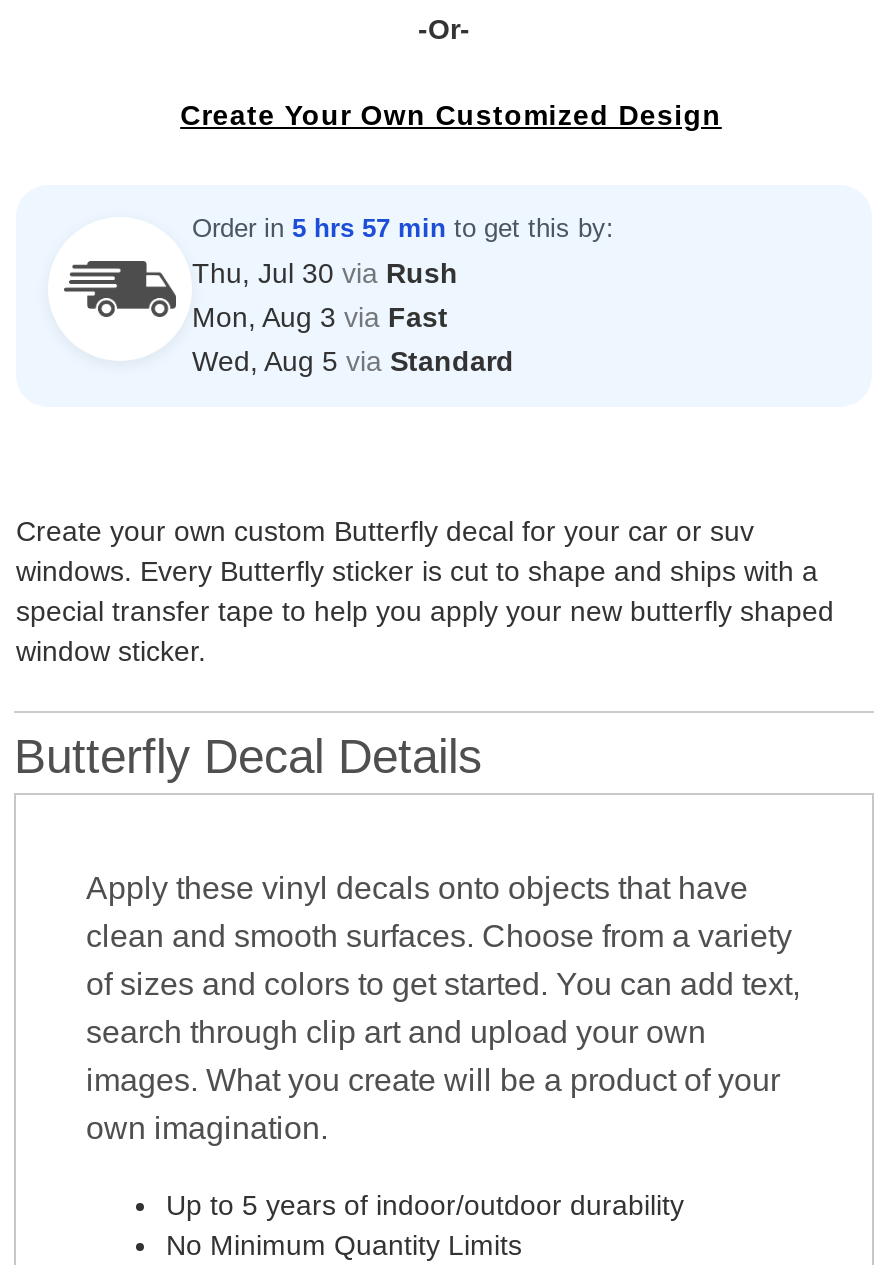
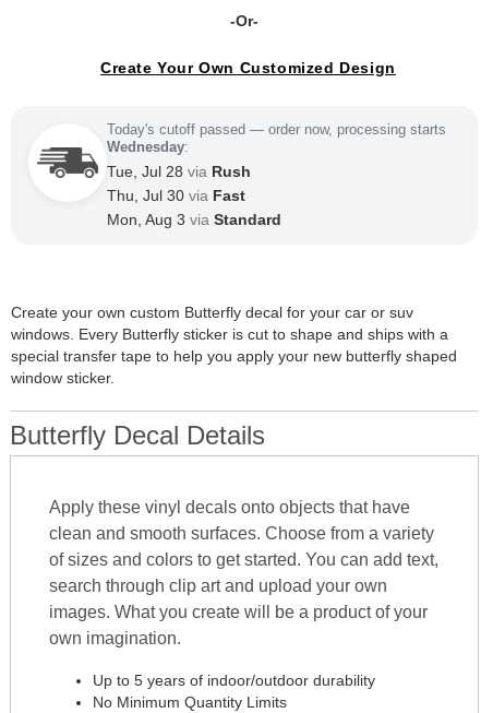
- Order in 5 hrs 57 min to get this by:
- Thu, Jul 30 via Rush
- Mon, Aug 3 via Fast
- Wed, Aug 5 via Standard
+ Today's cutoff passed — order now, processing starts
+ Wednesday:
+ Tue, Jul 28 via Rush
+ Thu, Jul 30 via Fast
+ Mon, Aug 3 via Standard
